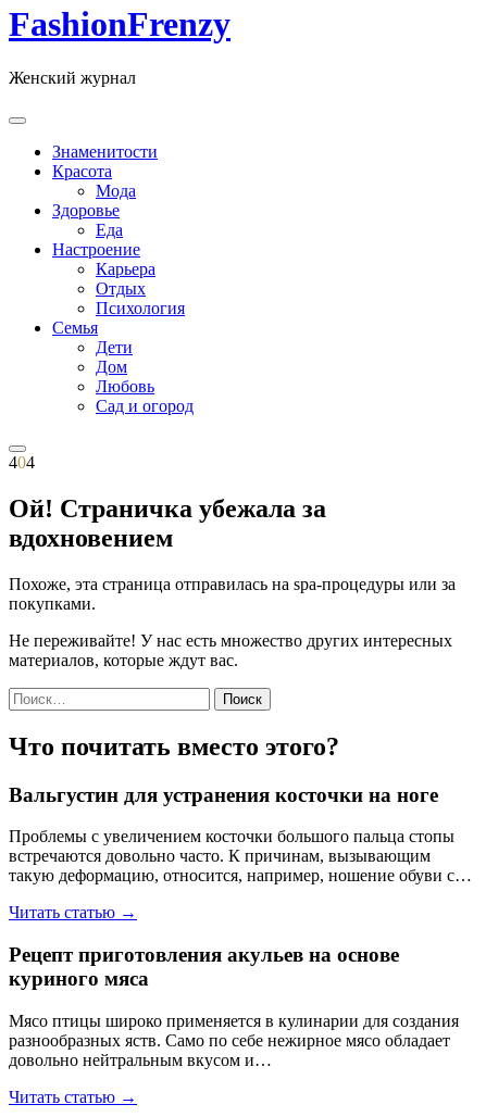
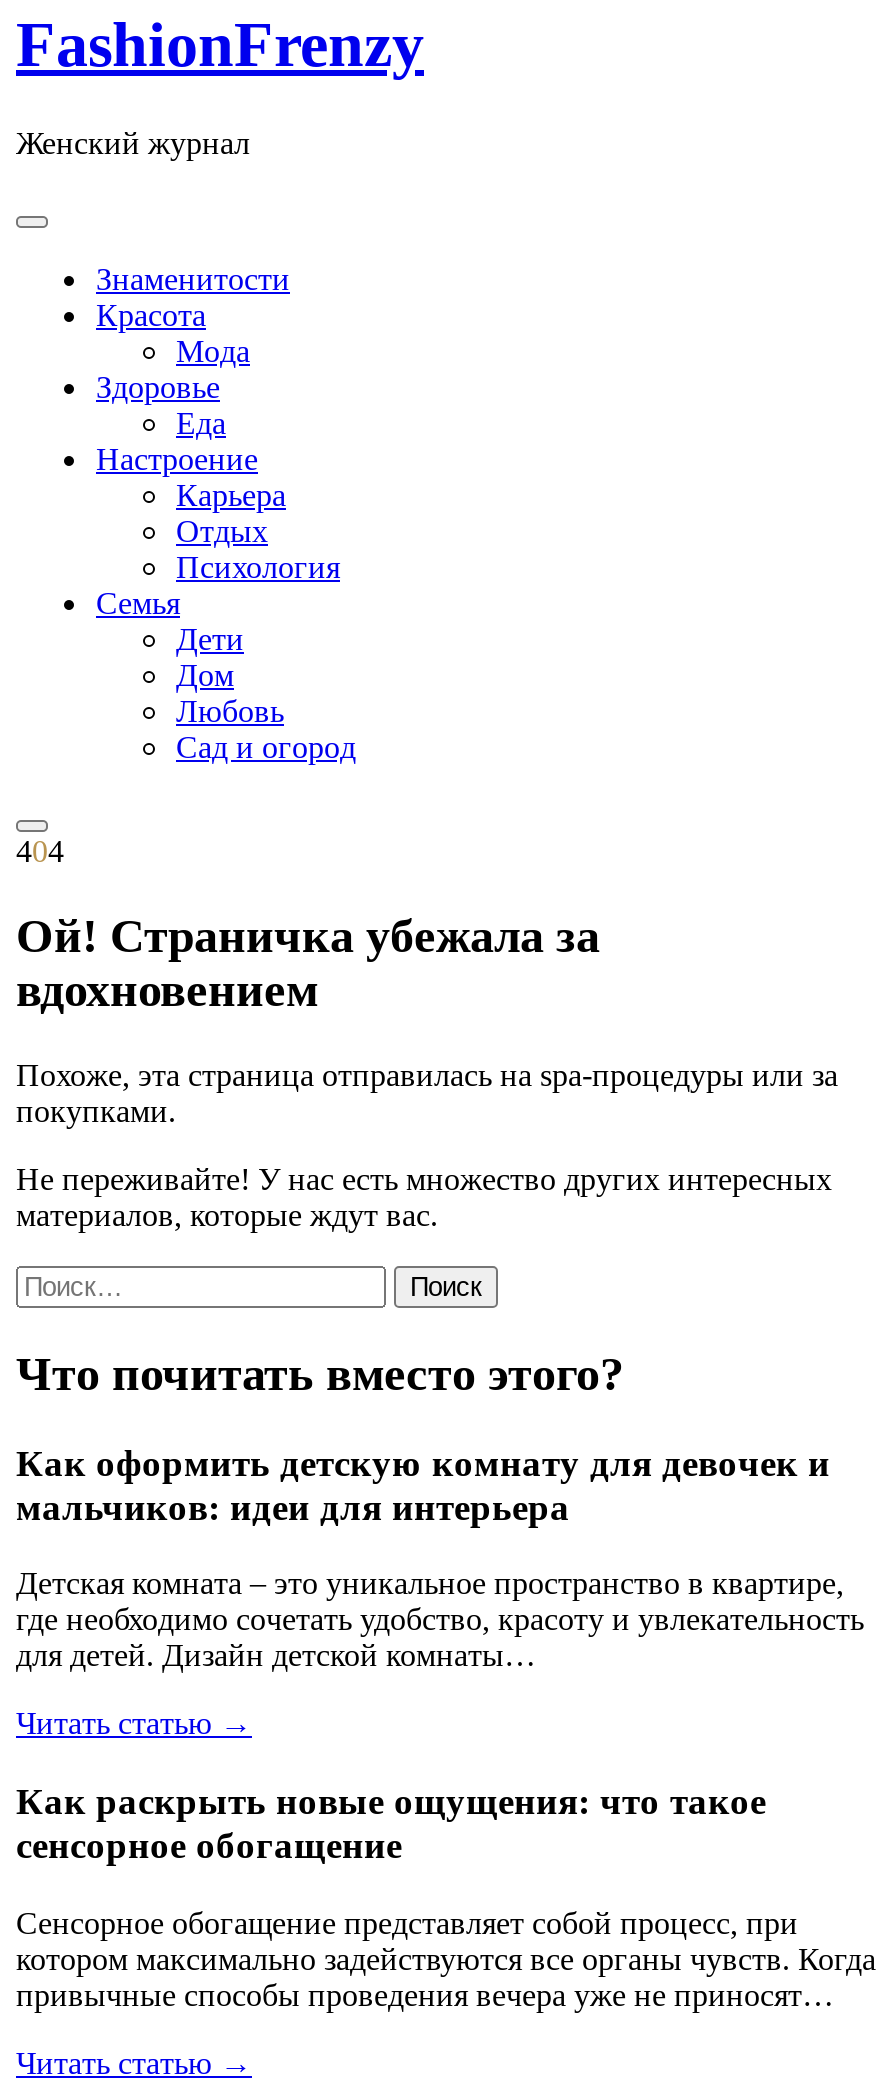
- Вальгустин для устранения косточки на ноге
+ Как оформить детскую комнату для девочек и
+ мальчиков: идеи для интерьера

- Проблемы с увеличением косточки большого пальца стопы
- встречаются довольно часто. К причинам, вызывающим
- такую деформацию, относится, например, ношение обуви с…
+ Детская комната – это уникальное пространство в квартире,
+ где необходимо сочетать удобство, красоту и увлекательность
+ для детей. Дизайн детской комнаты…

- Рецепт приготовления акульев на основе
- куриного мяса
+ Как раскрыть новые ощущения: что такое
+ сенсорное обогащение

- Мясо птицы широко применяется в кулинарии для создания
- разнообразных яств. Само по себе нежирное мясо обладает
- довольно нейтральным вкусом и…
+ Сенсорное обогащение представляет собой процесс, при
+ котором максимально задействуются все органы чувств. Когда
+ привычные способы проведения вечера уже не приносят…
